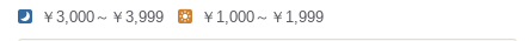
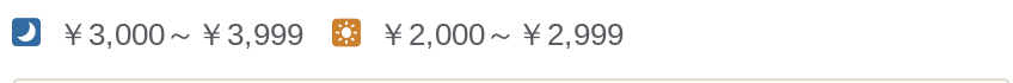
- ￥1,000～￥1,999
+ ￥2,000～￥2,999
